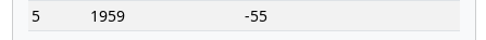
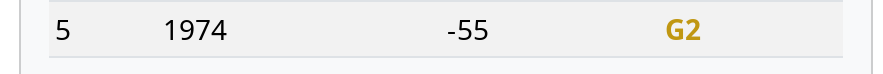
- 1959
+ 1974

+ G2
